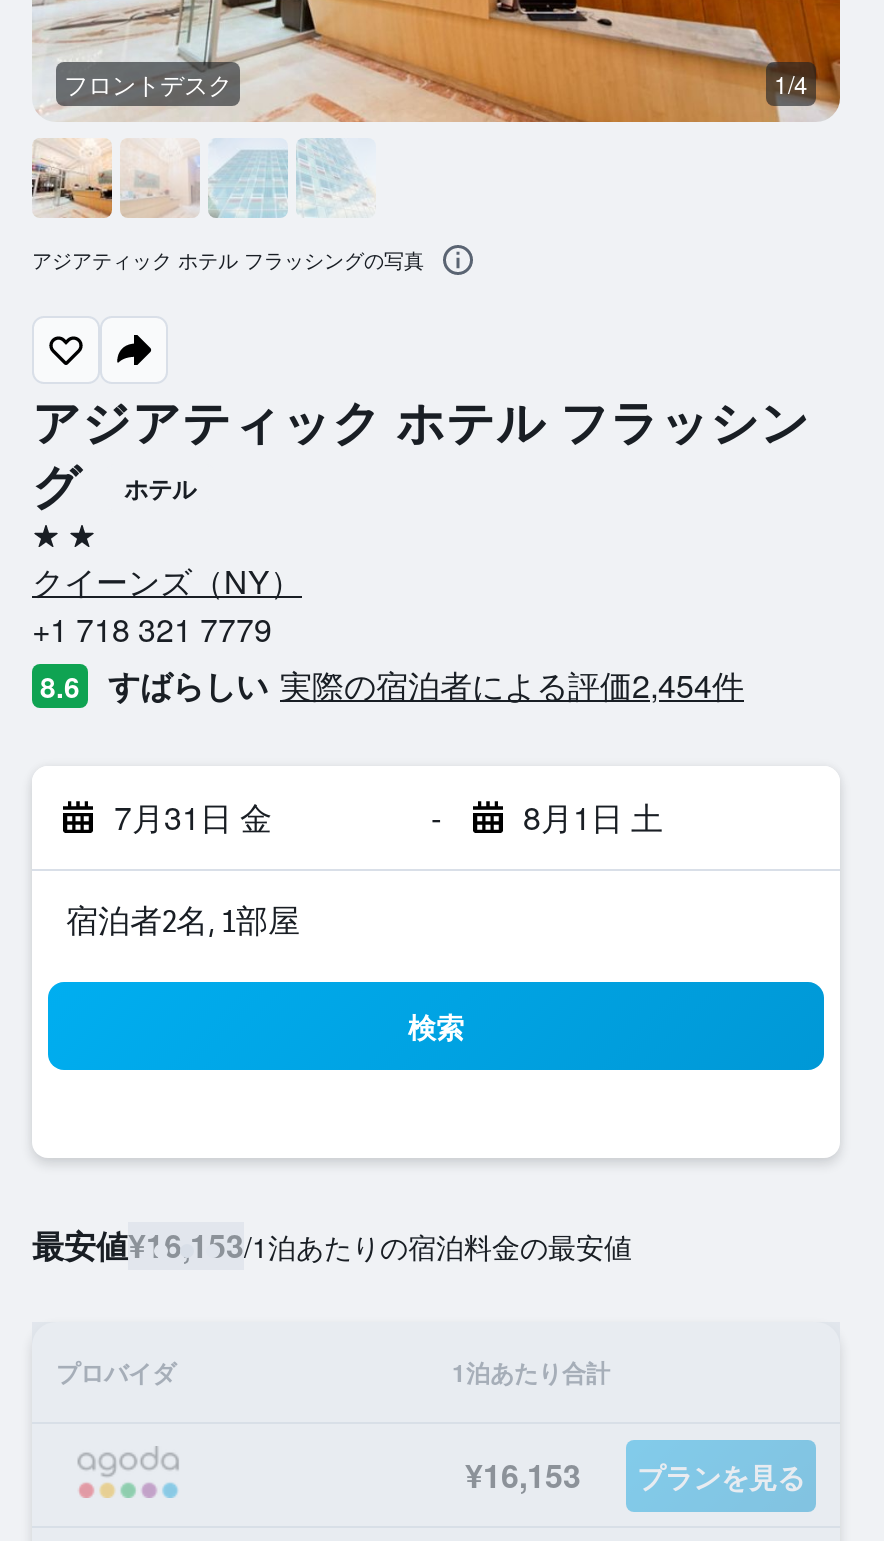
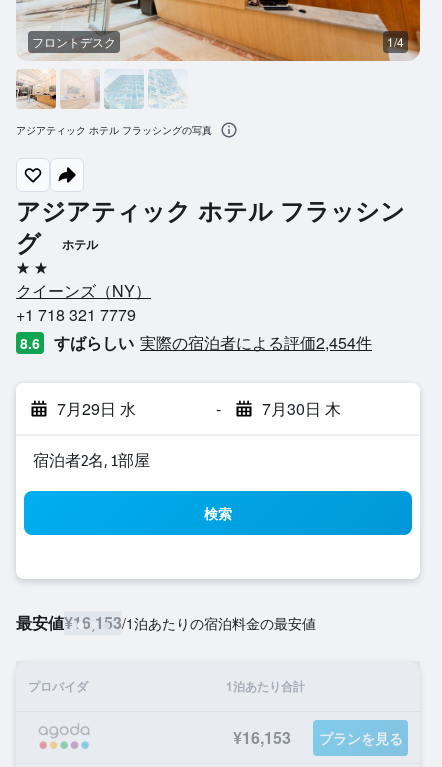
- 7月31日 金
+ 7月29日 水

- 8月1日 土
+ 7月30日 木
